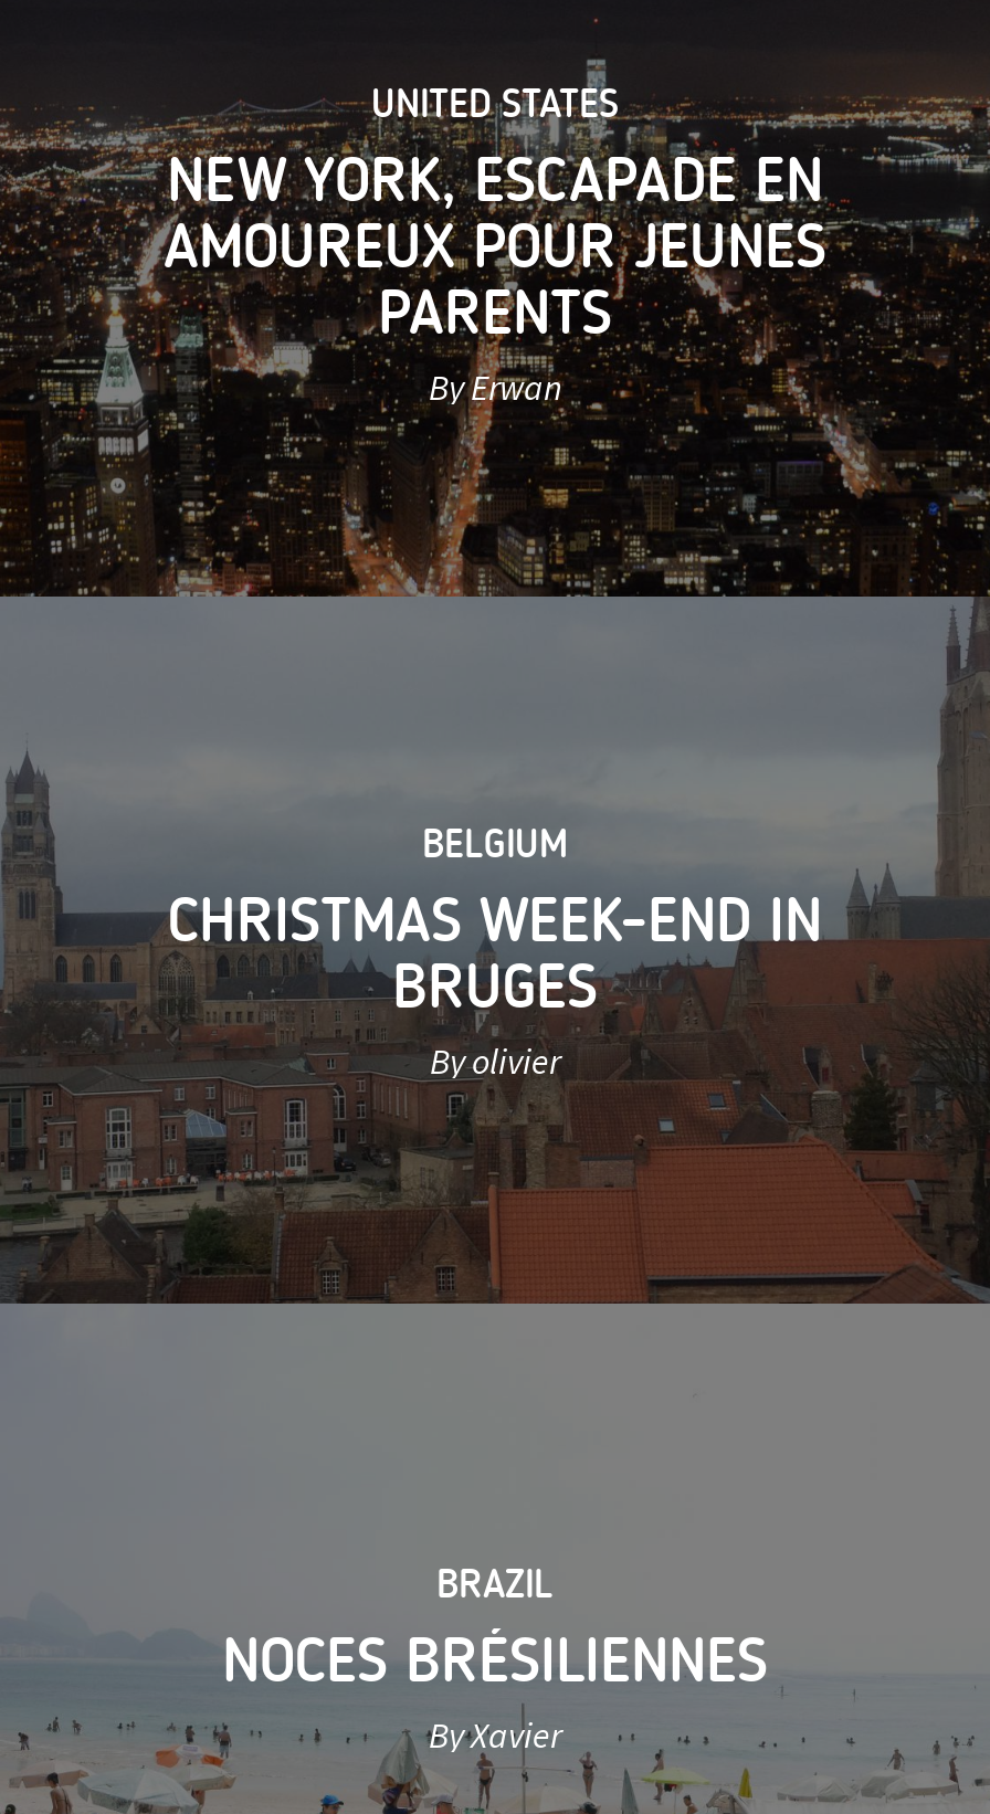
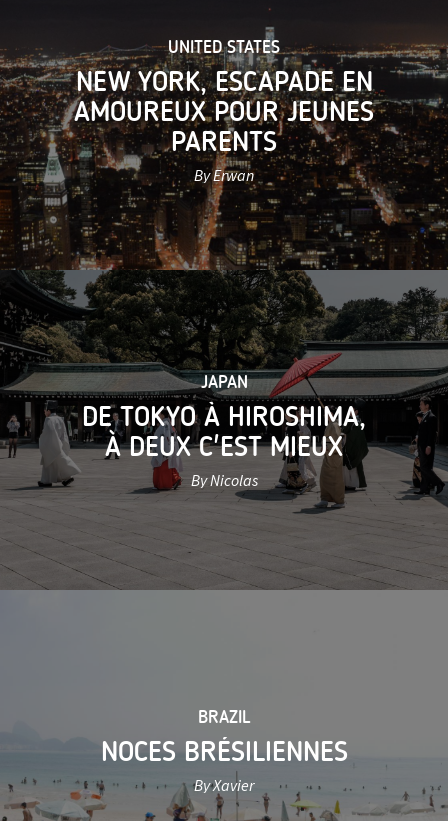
- [image]
- BELGIUM
- CHRISTMAS WEEK-END IN
- BRUGES
- By olivier
+ [image]
+ JAPAN
+ DE TOKYO À HIROSHIMA,
+ À DEUX C'EST MIEUX
+ By Nicolas
